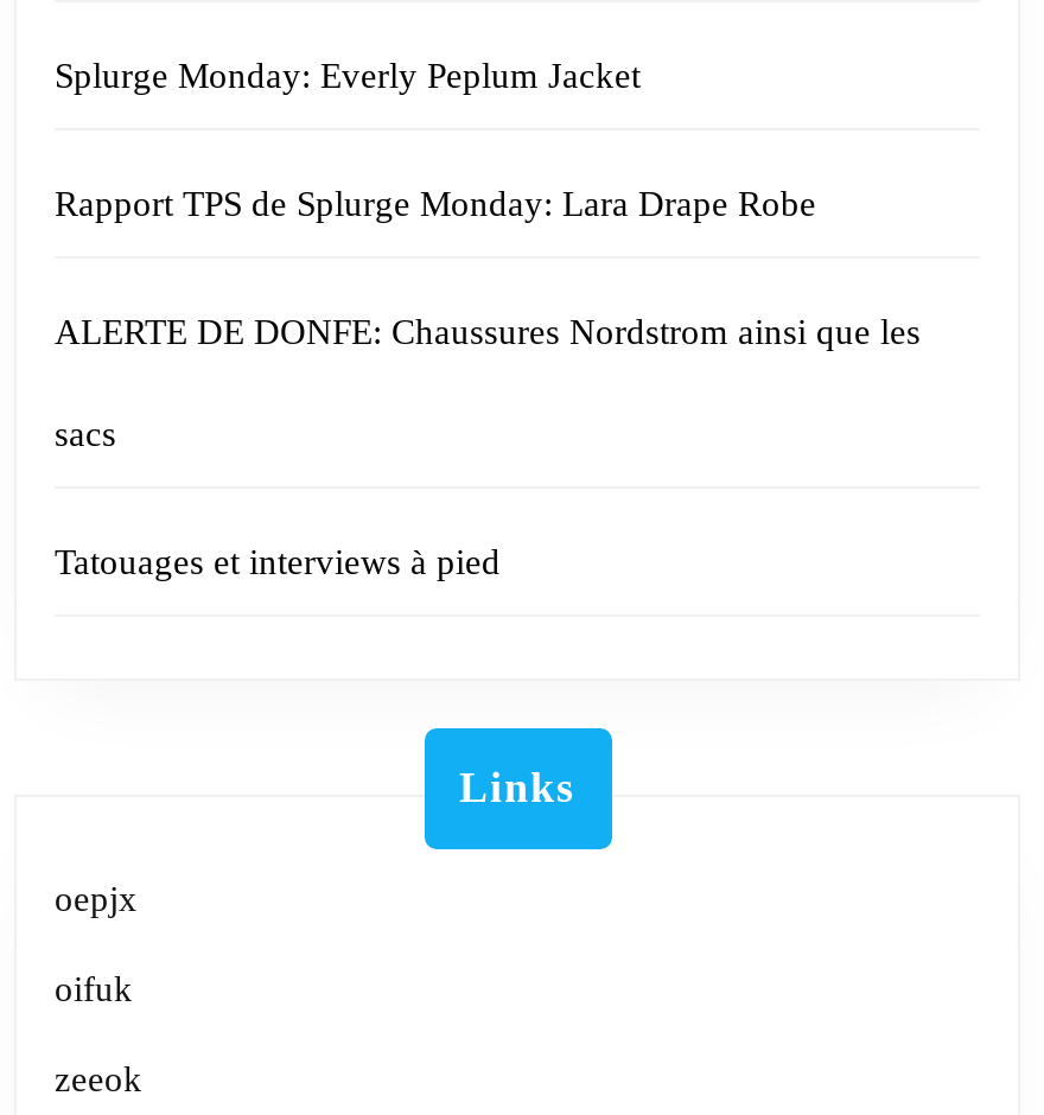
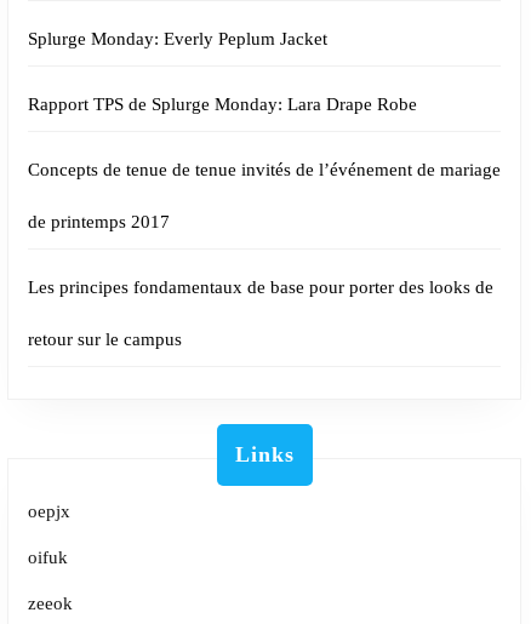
- ALERTE DE DONFE: Chaussures Nordstrom ainsi que les
- sacs
- Tatouages et interviews à pied
+ Concepts de tenue de tenue invités de l’événement de mariage
+ de printemps 2017
+ Les principes fondamentaux de base pour porter des looks de
+ retour sur le campus
